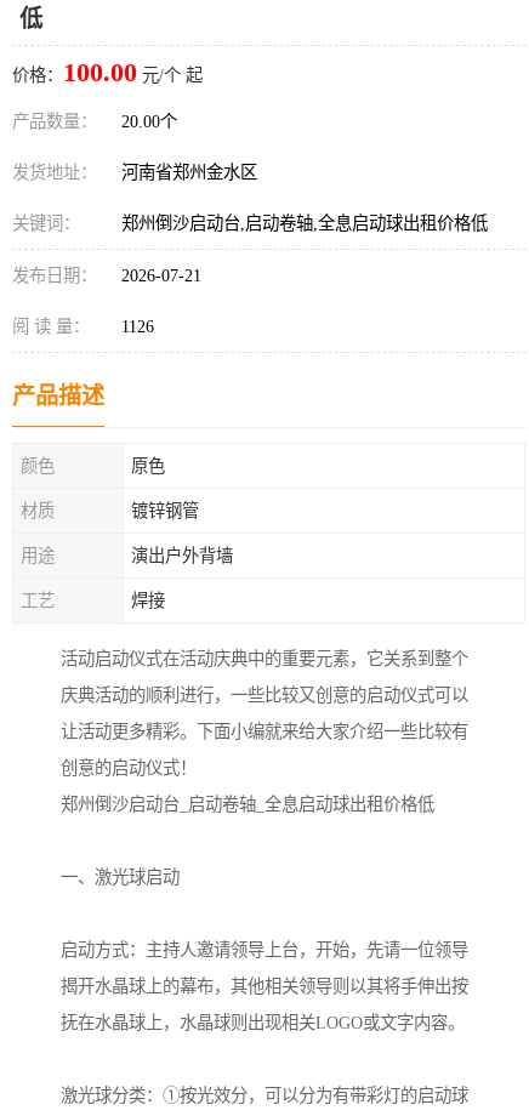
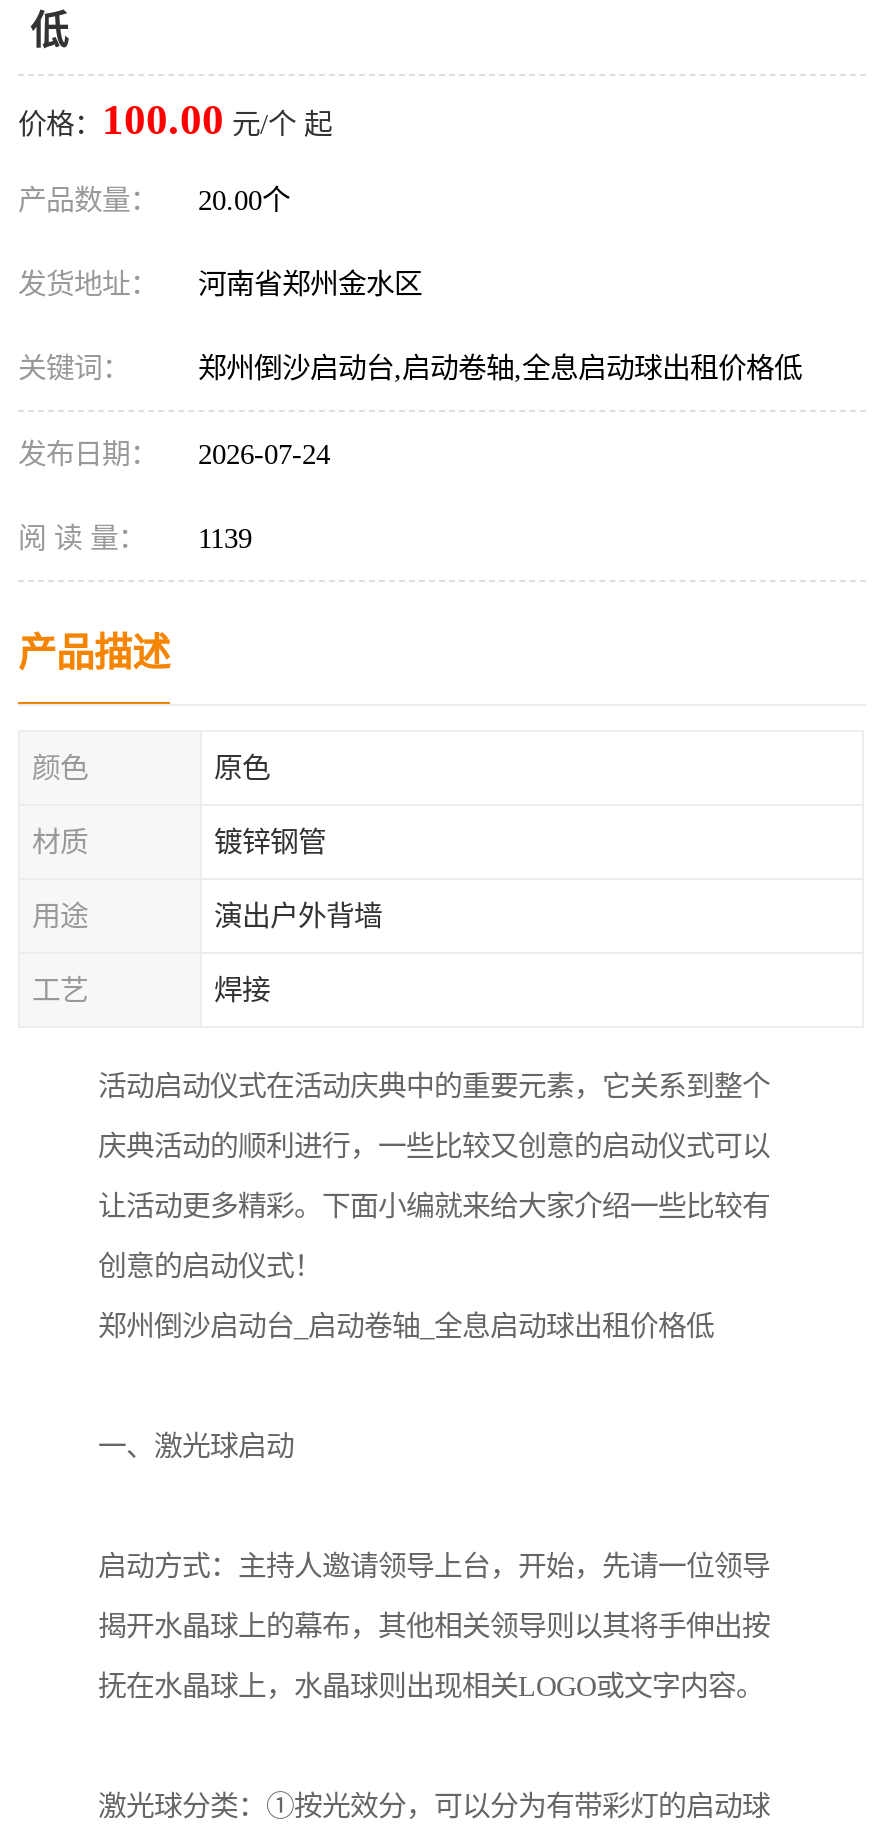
- 发布日期： 2026-07-21
+ 发布日期： 2026-07-24

- 阅 读 量： 1126
+ 阅 读 量： 1139
